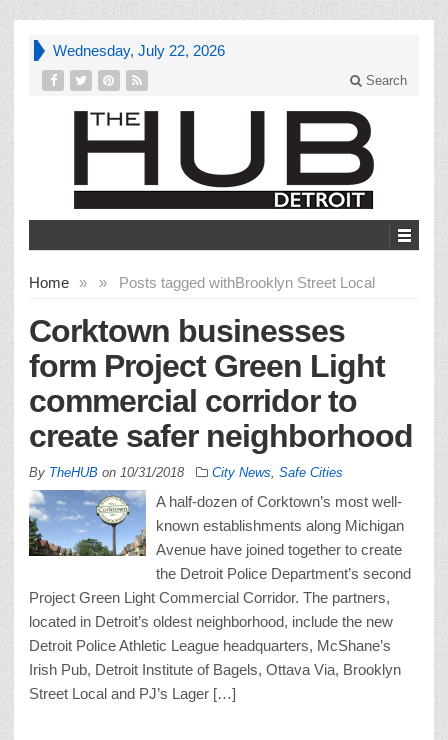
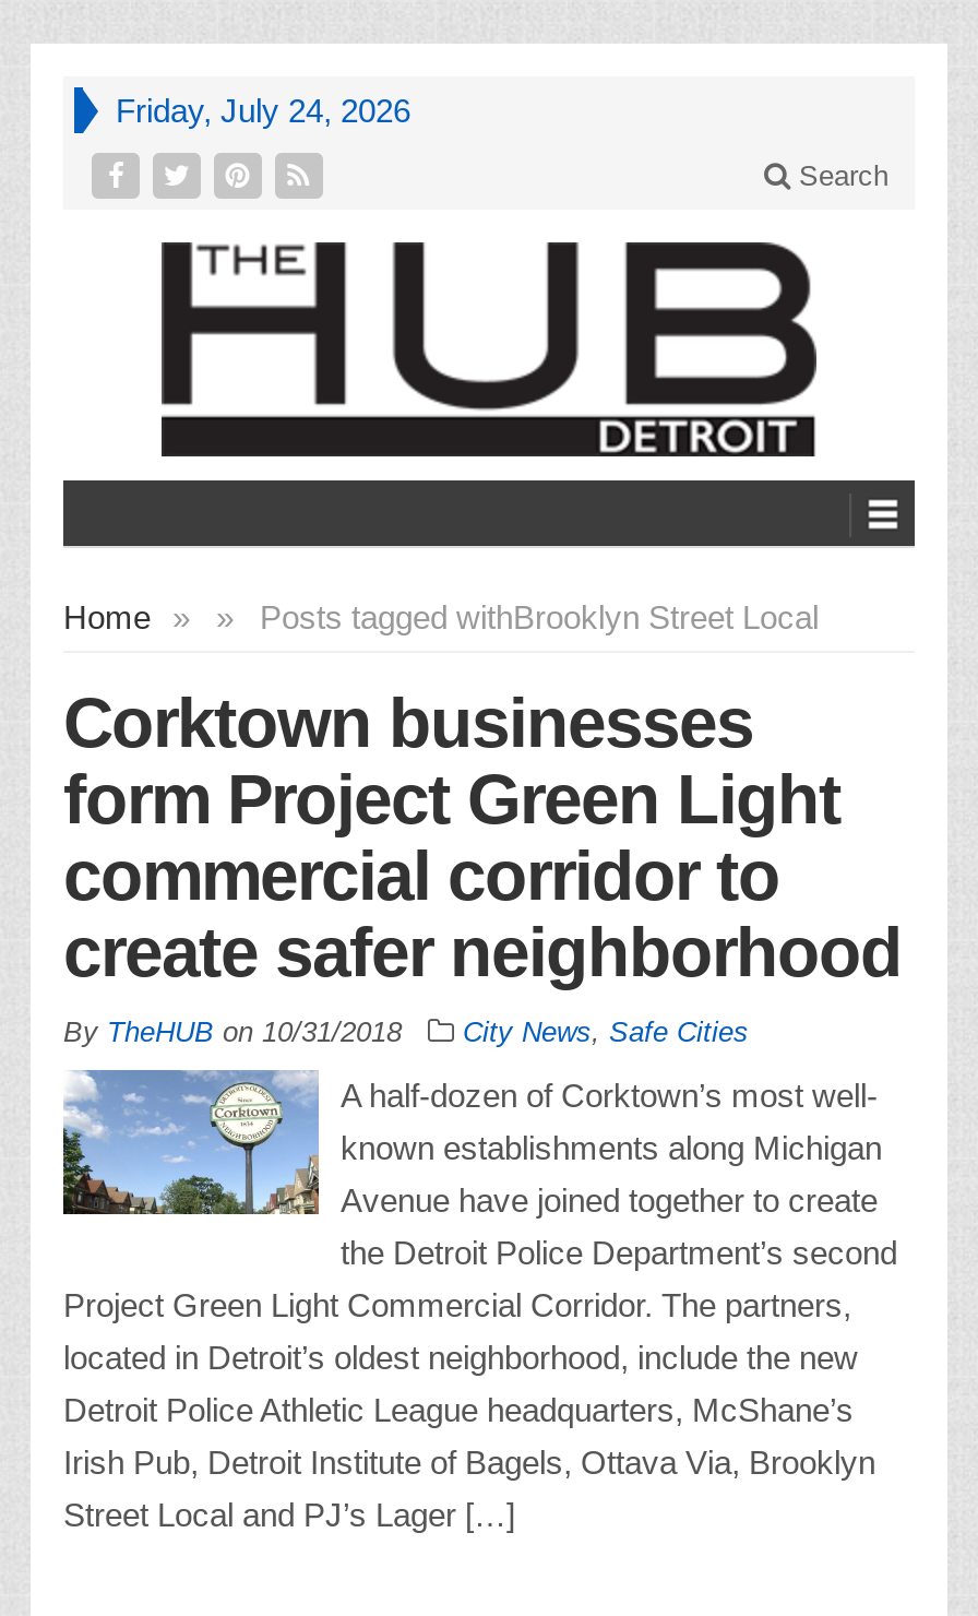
- Wednesday, July 22, 2026
+ Friday, July 24, 2026
